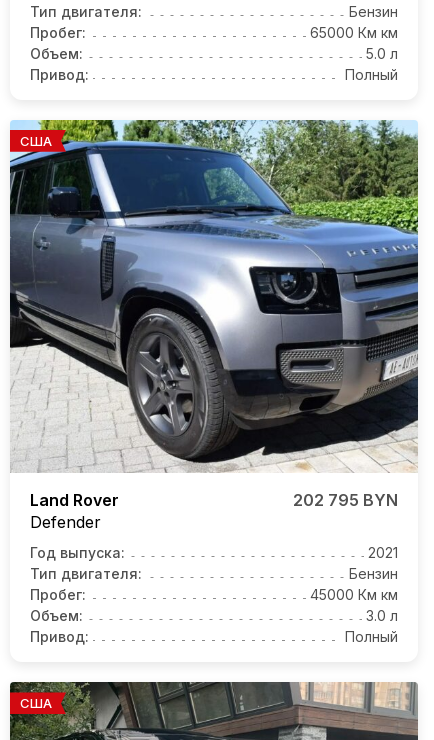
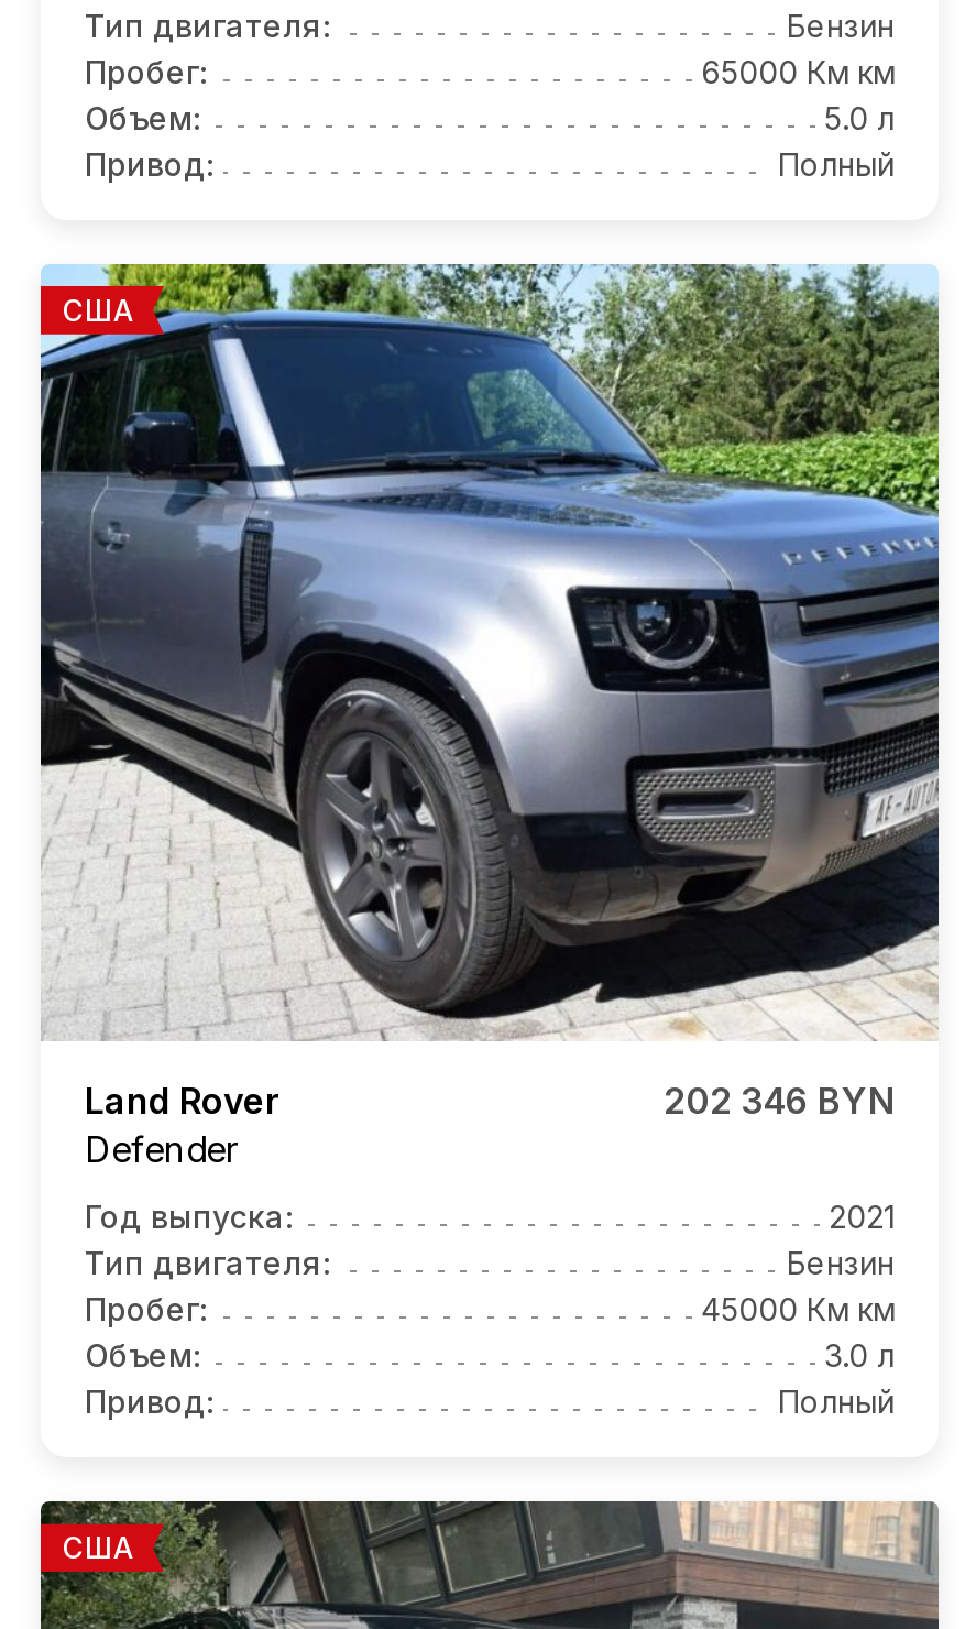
- 202 795 BYN
+ 202 346 BYN
